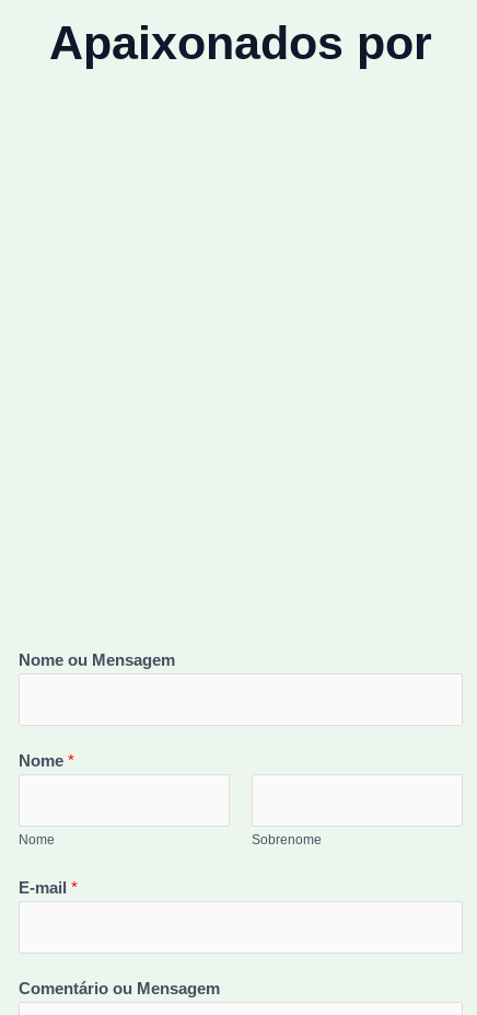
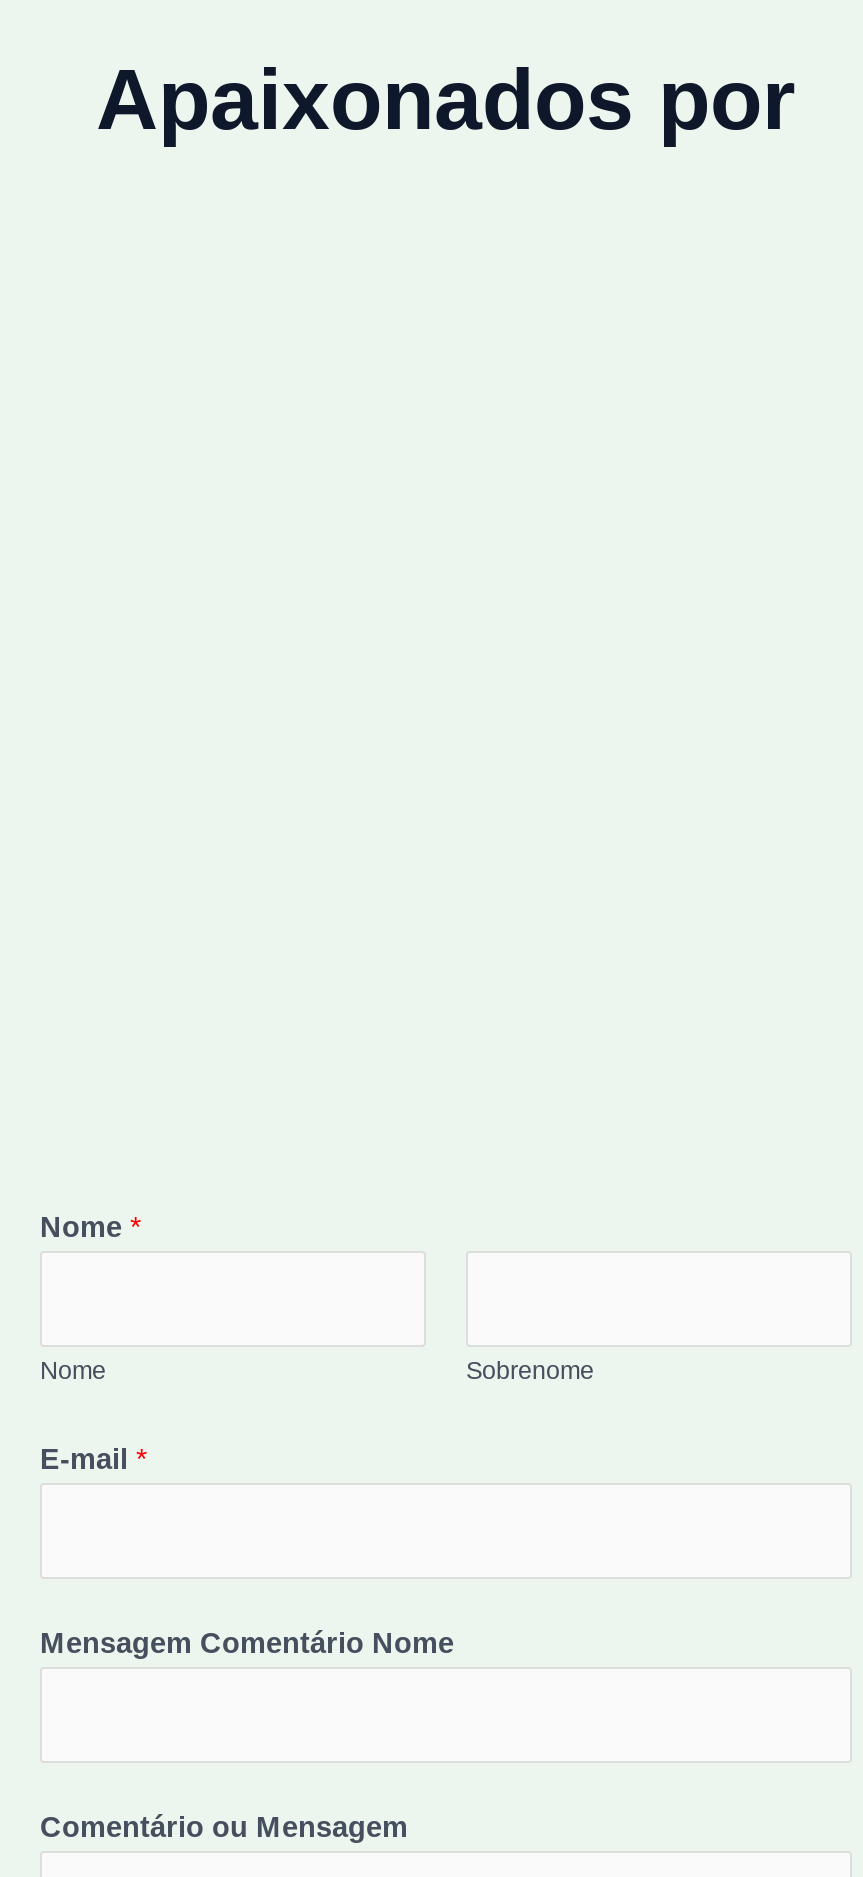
- Nome ou Mensagem

moved up: Nome * | Nome | Sobrenome | E-mail *

+ Mensagem Comentário Nome
